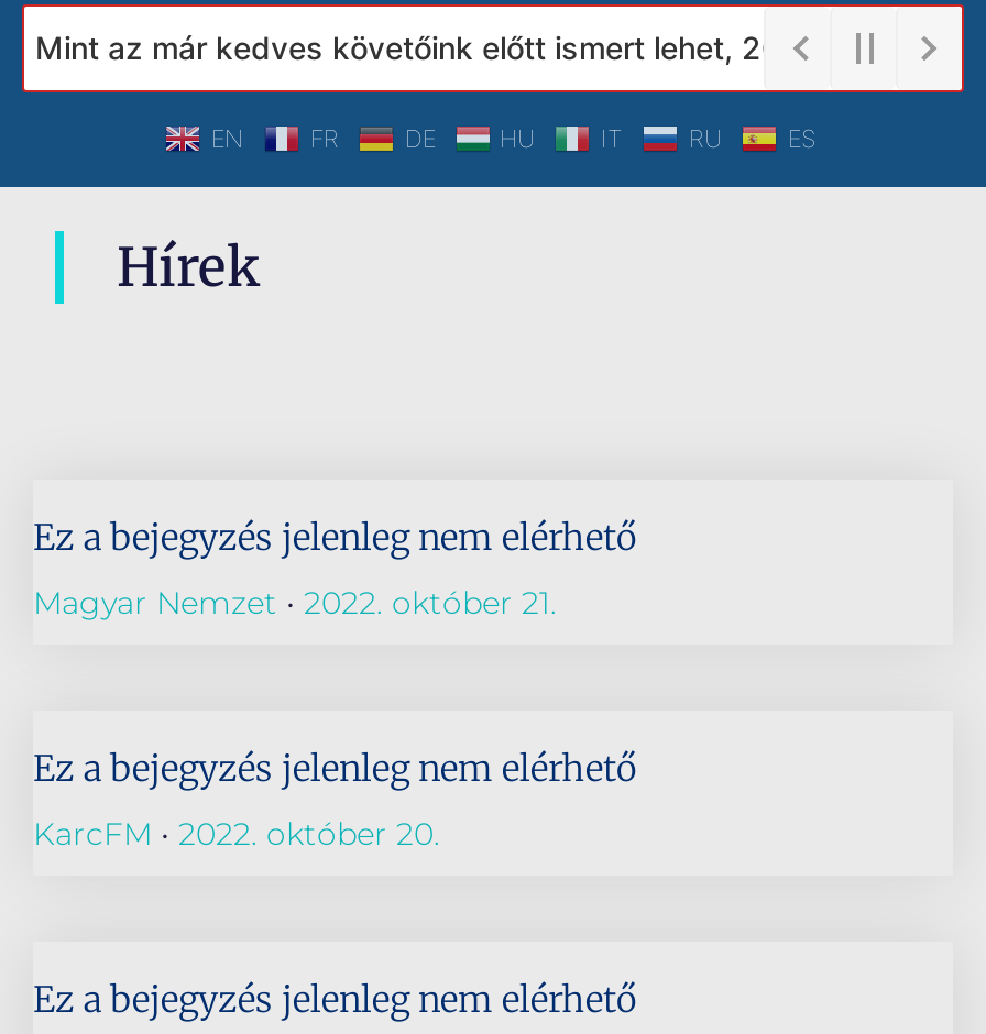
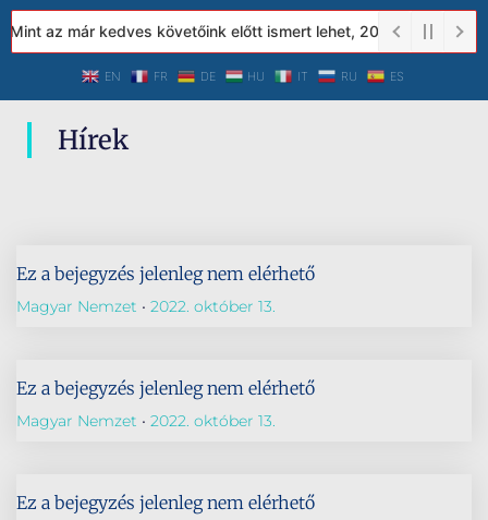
- Magyar Nemzet 2022. október 21.
+ Magyar Nemzet 2022. október 13.

- KarcFM 2022. október 20.
+ Magyar Nemzet 2022. október 13.
